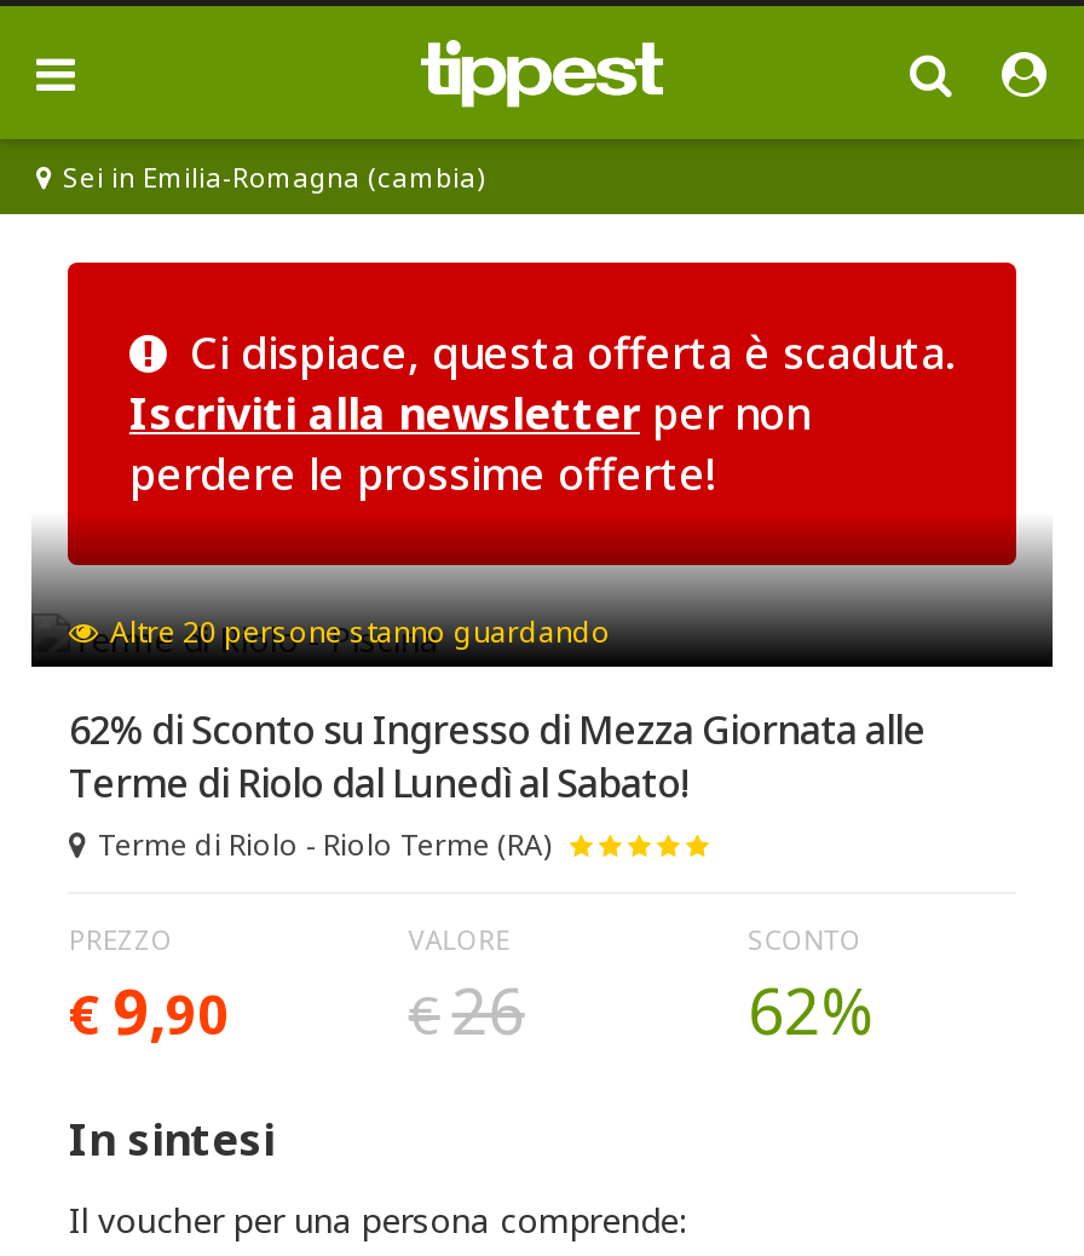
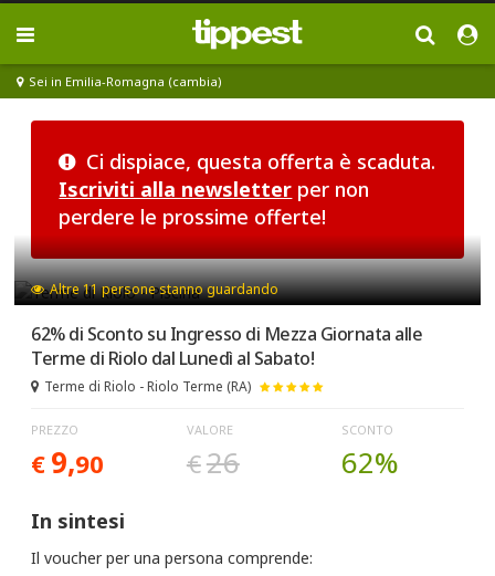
- Altre 20 persone stanno guardando
+ Altre 11 persone stanno guardando
